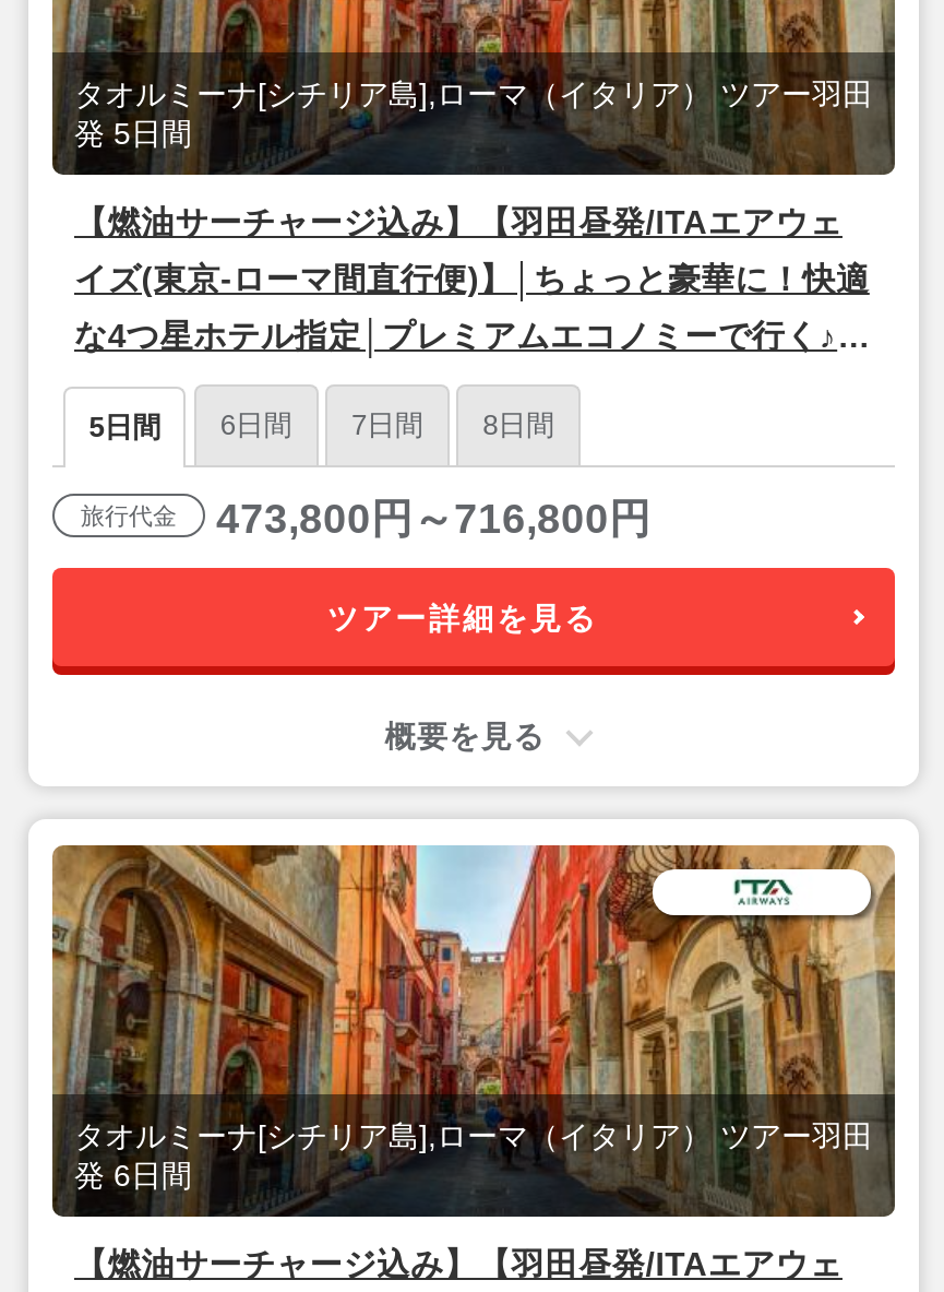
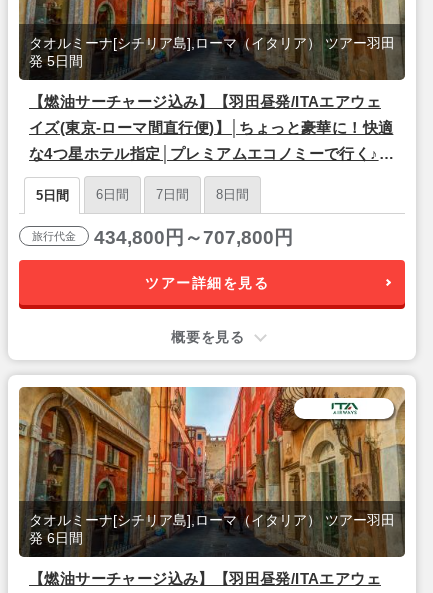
- 旅行代金 473,800円～716,800円
+ 旅行代金 434,800円～707,800円
